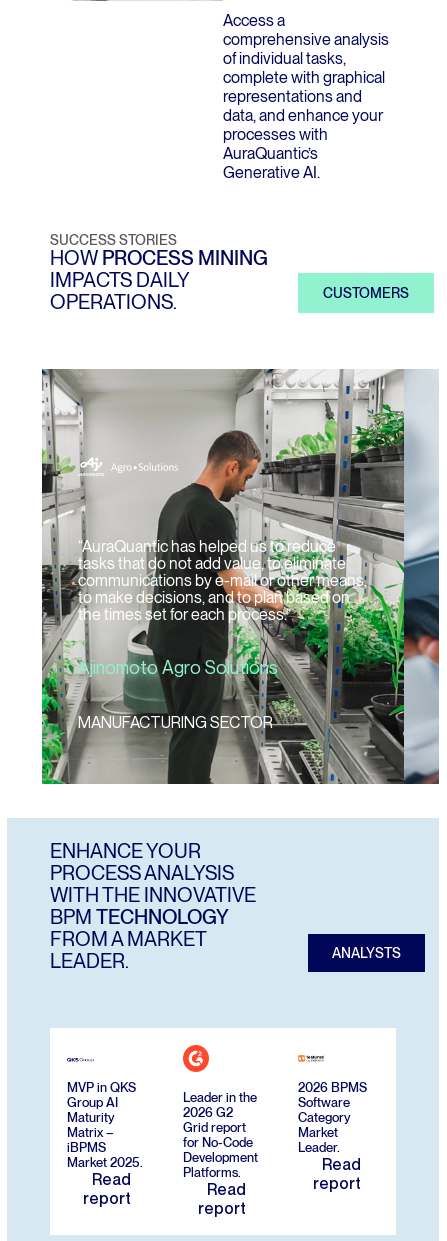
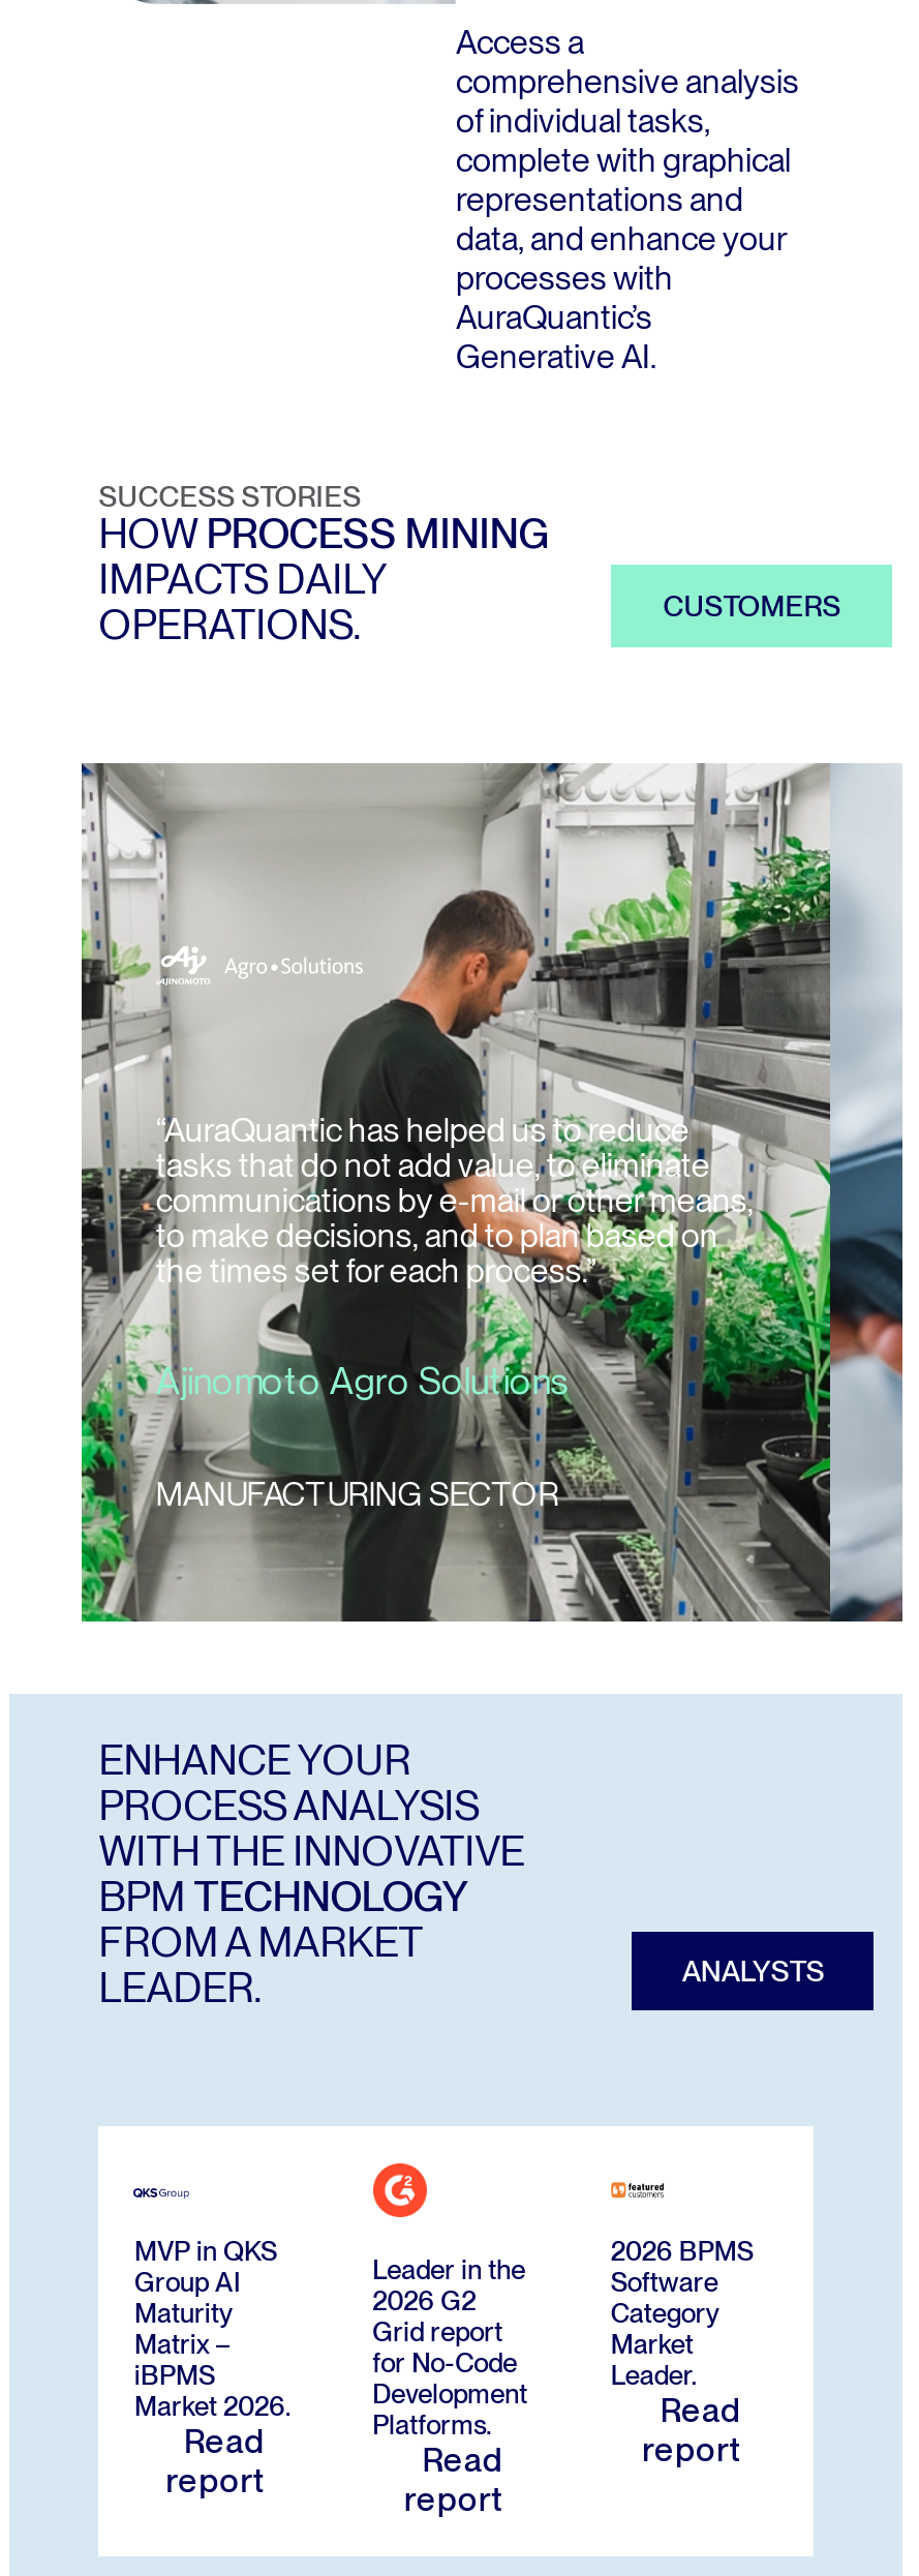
- Market 2025.
+ Market 2026.
